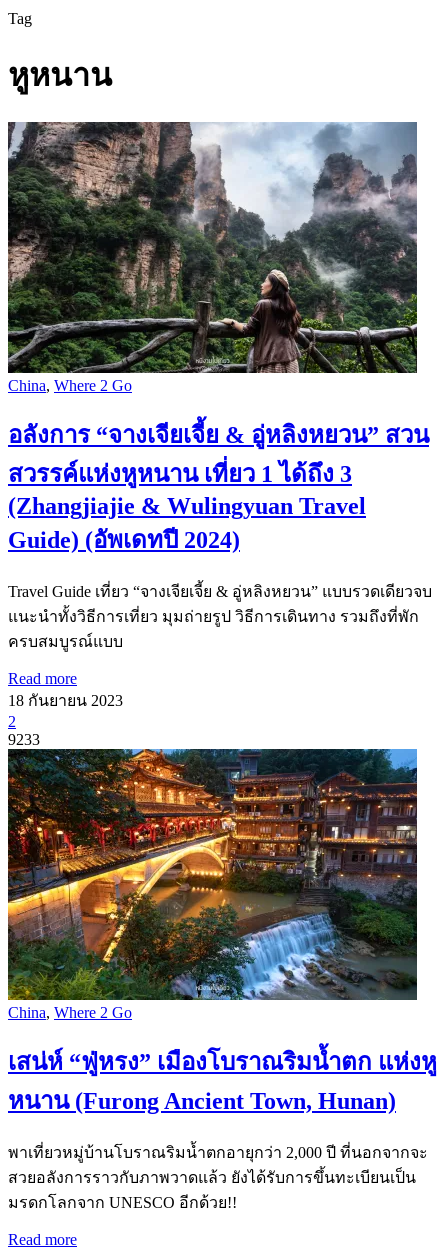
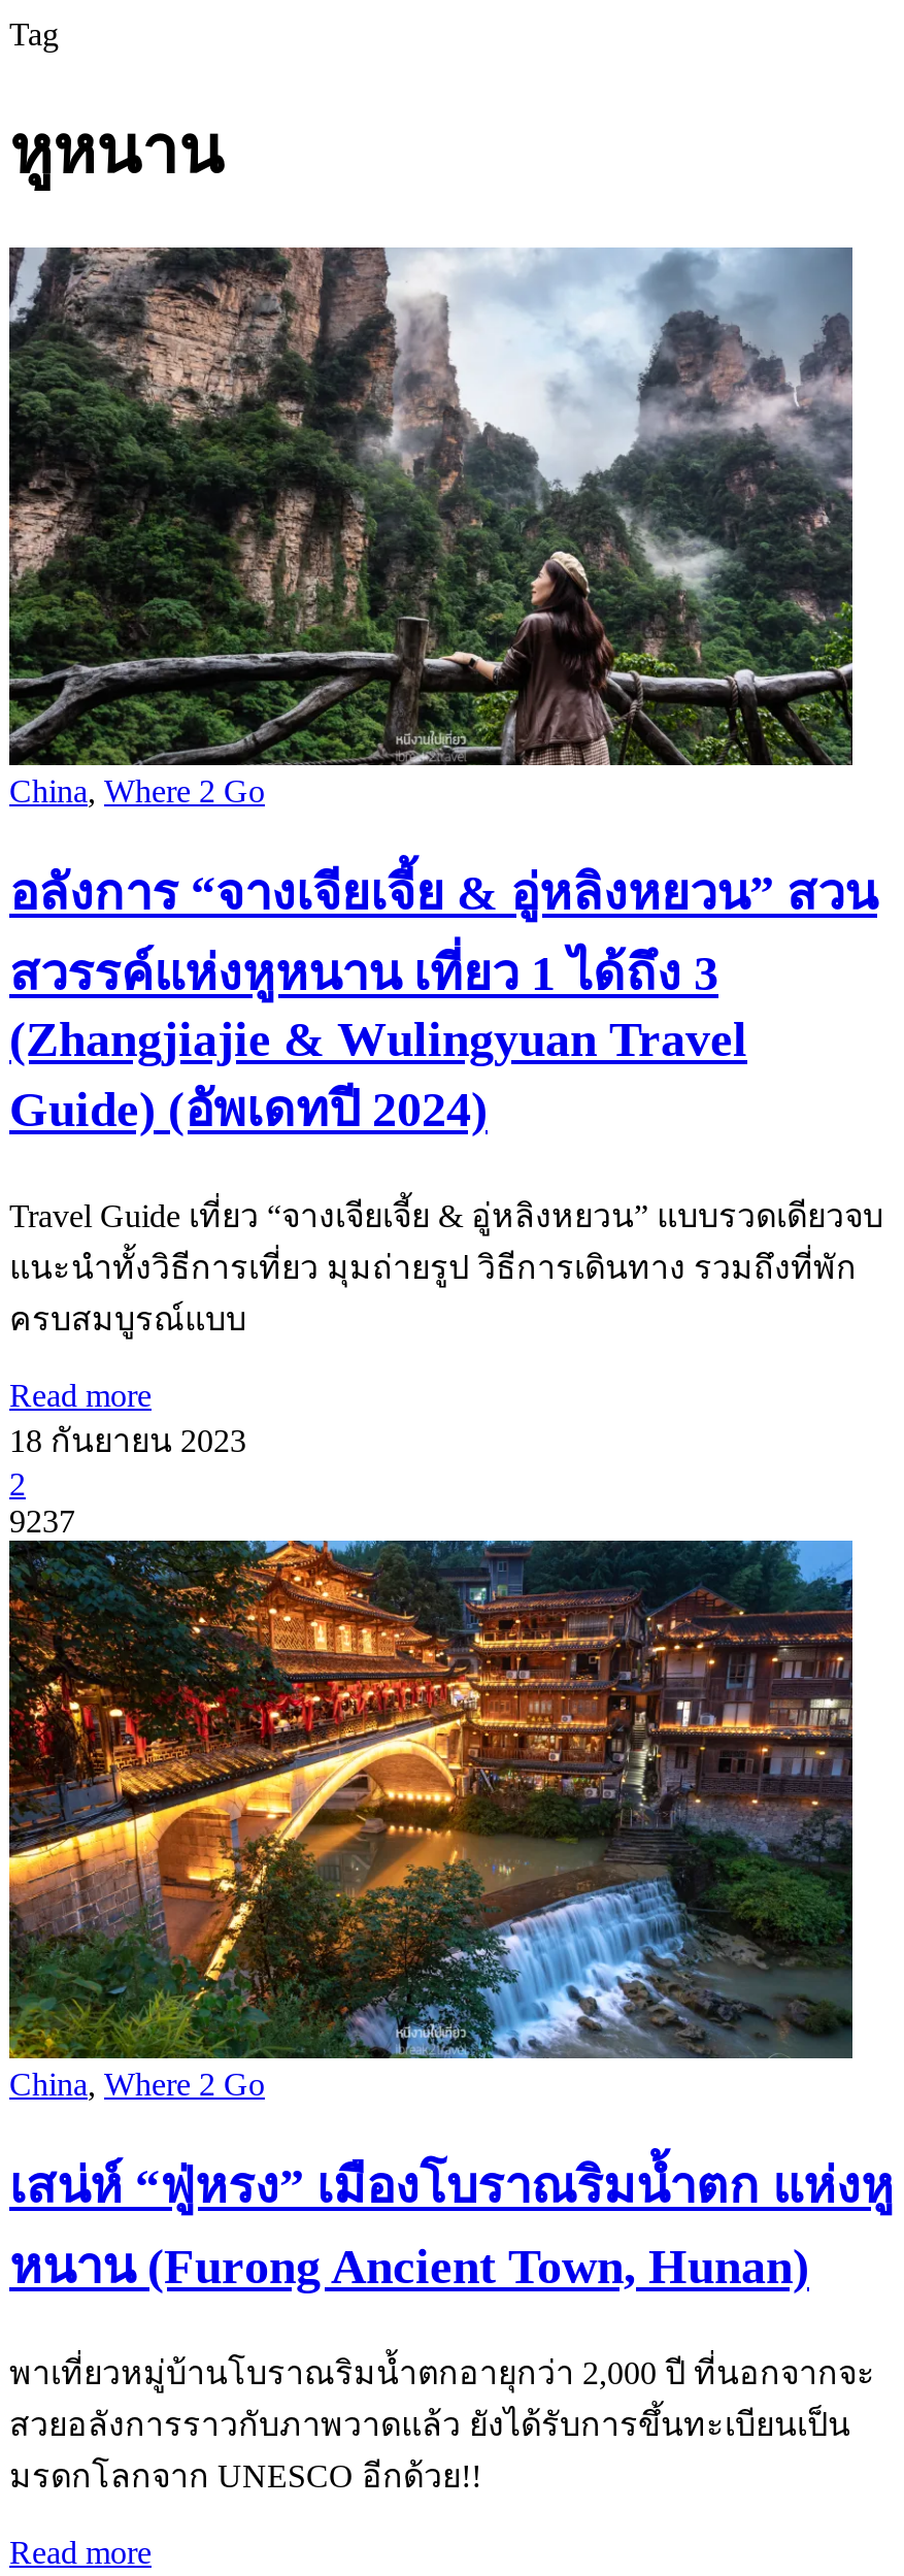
- 9233
+ 9237
